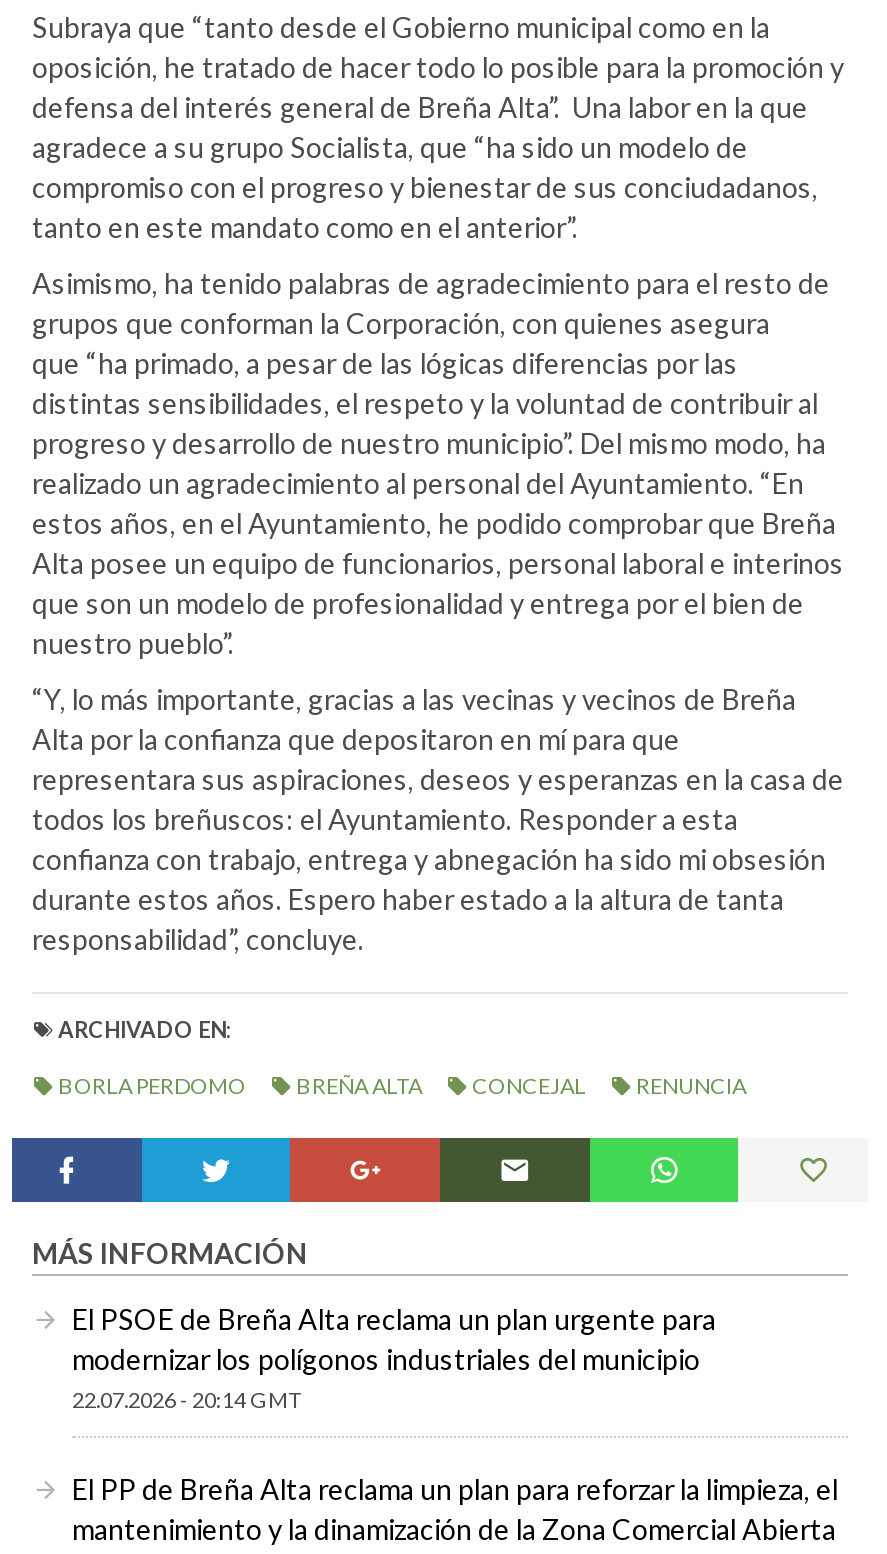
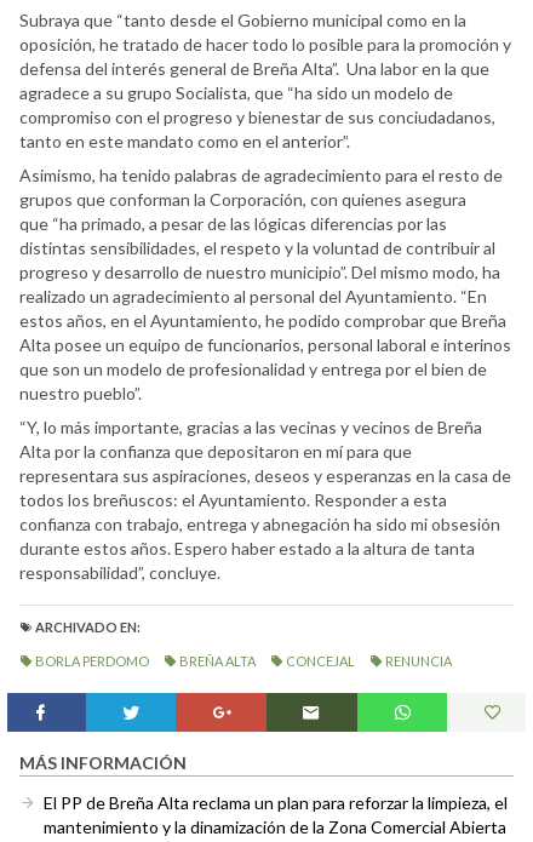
- El PSOE de Breña Alta reclama un plan urgente para
- modernizar los polígonos industriales del municipio
- 22.07.2026 - 20:14 GMT
